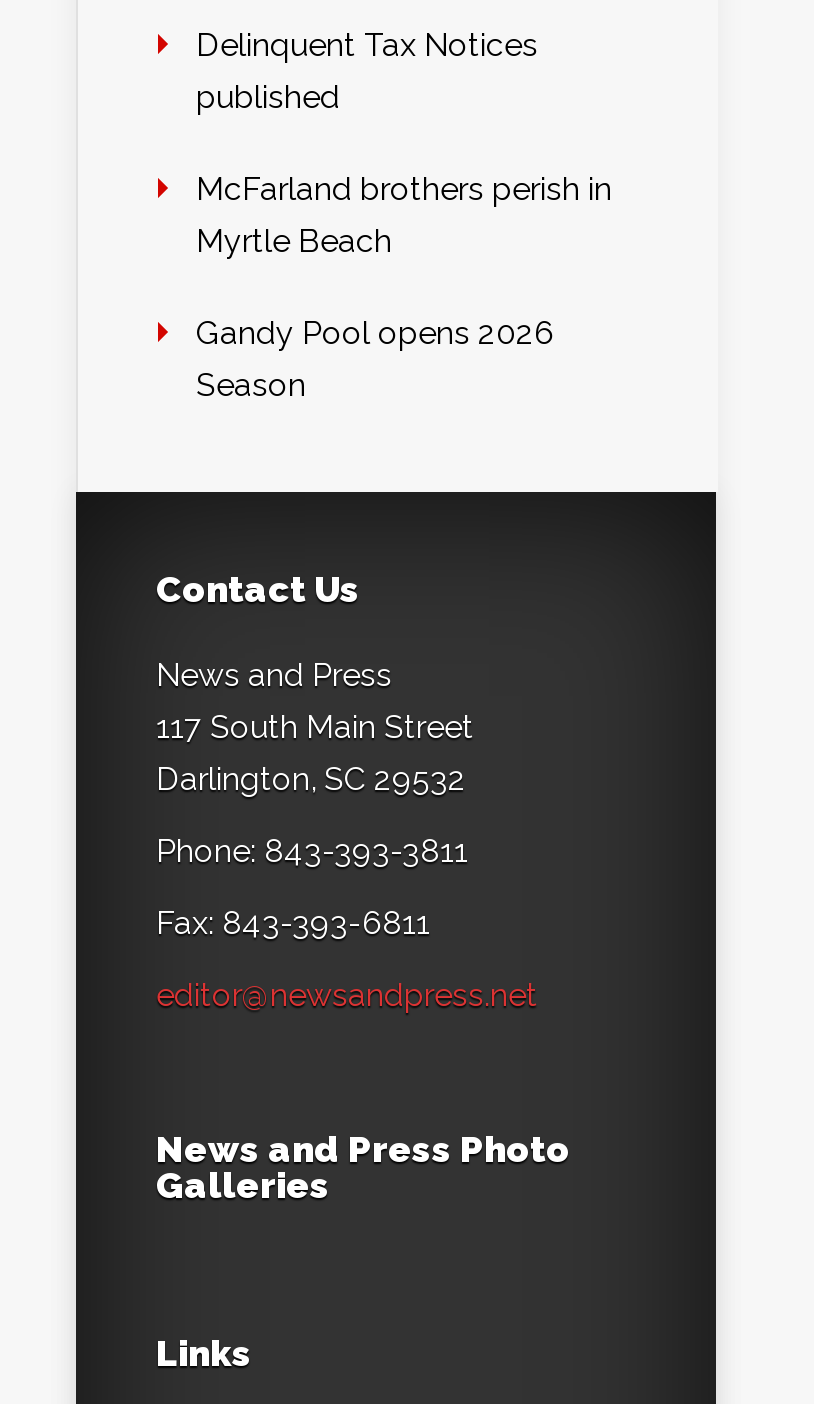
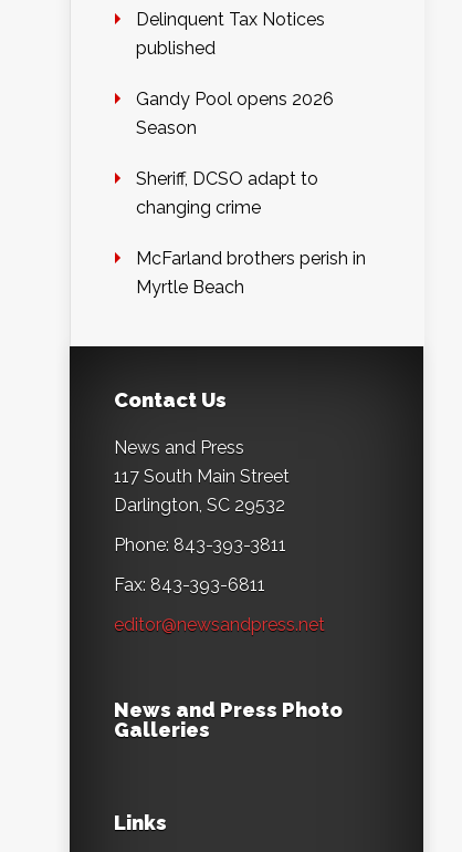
moved down: McFarland brothers perish in | Myrtle Beach

moved up: Gandy Pool opens 2026 | Season

+ Sheriff, DCSO adapt to
+ changing crime
